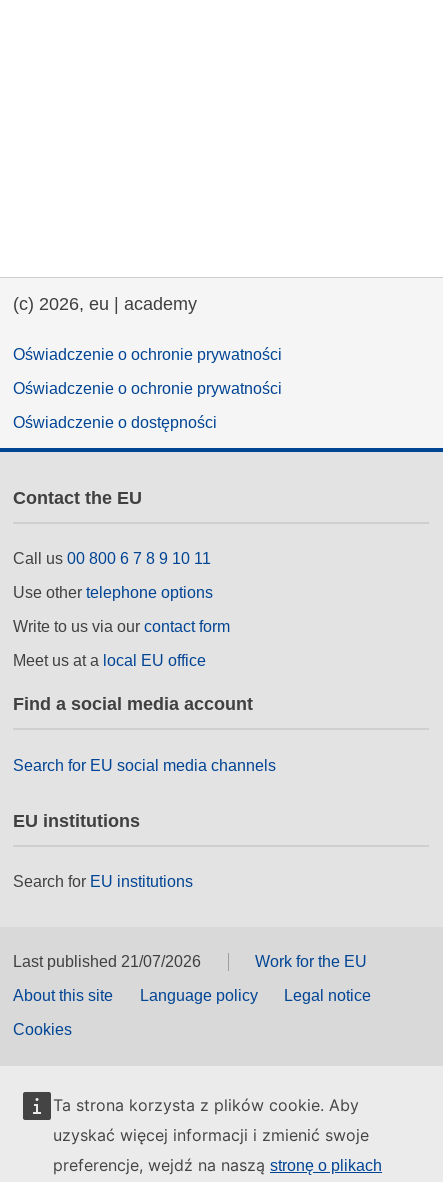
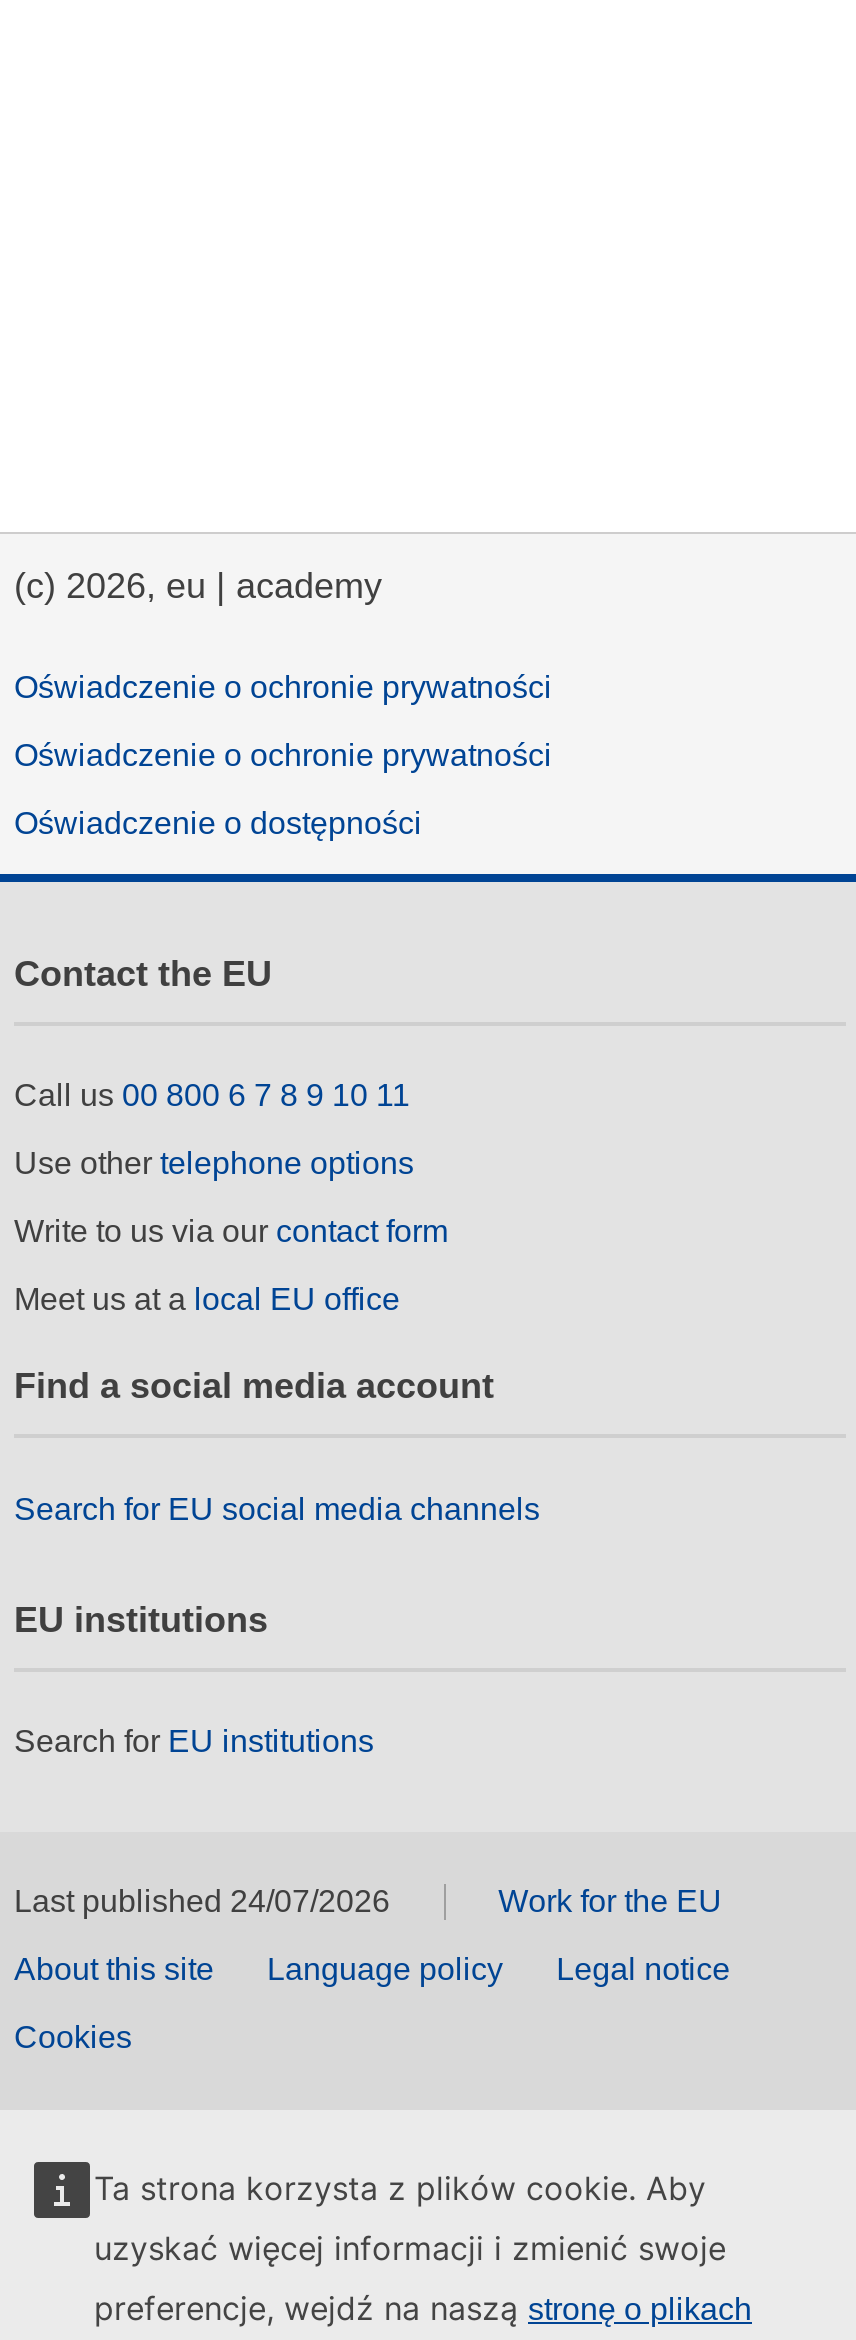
- Last published 21/07/2026
+ Last published 24/07/2026
